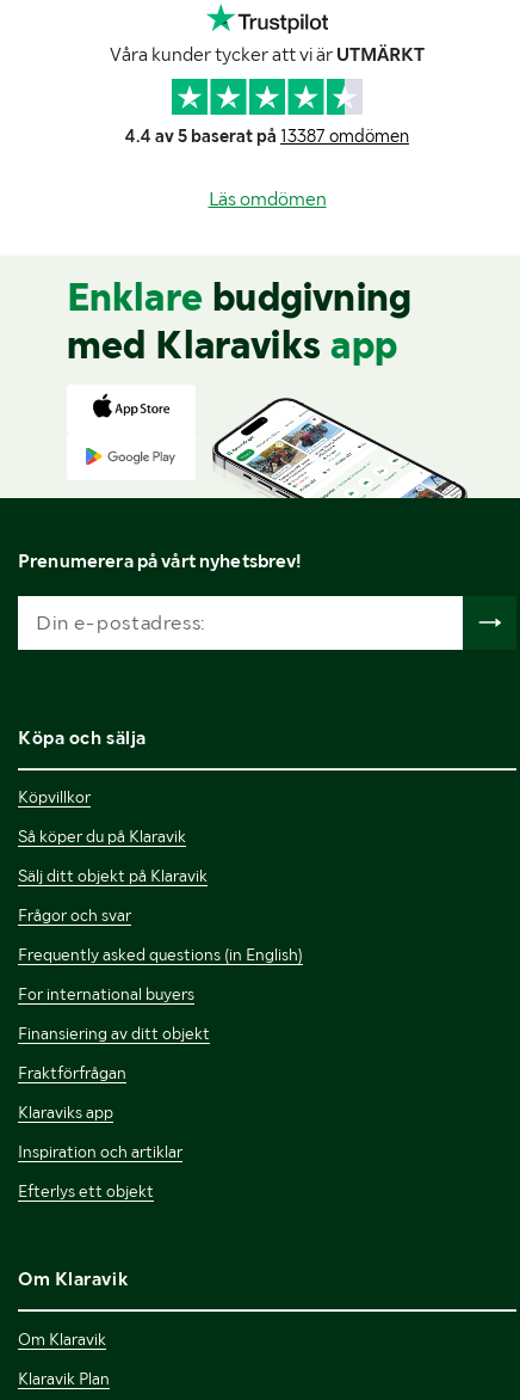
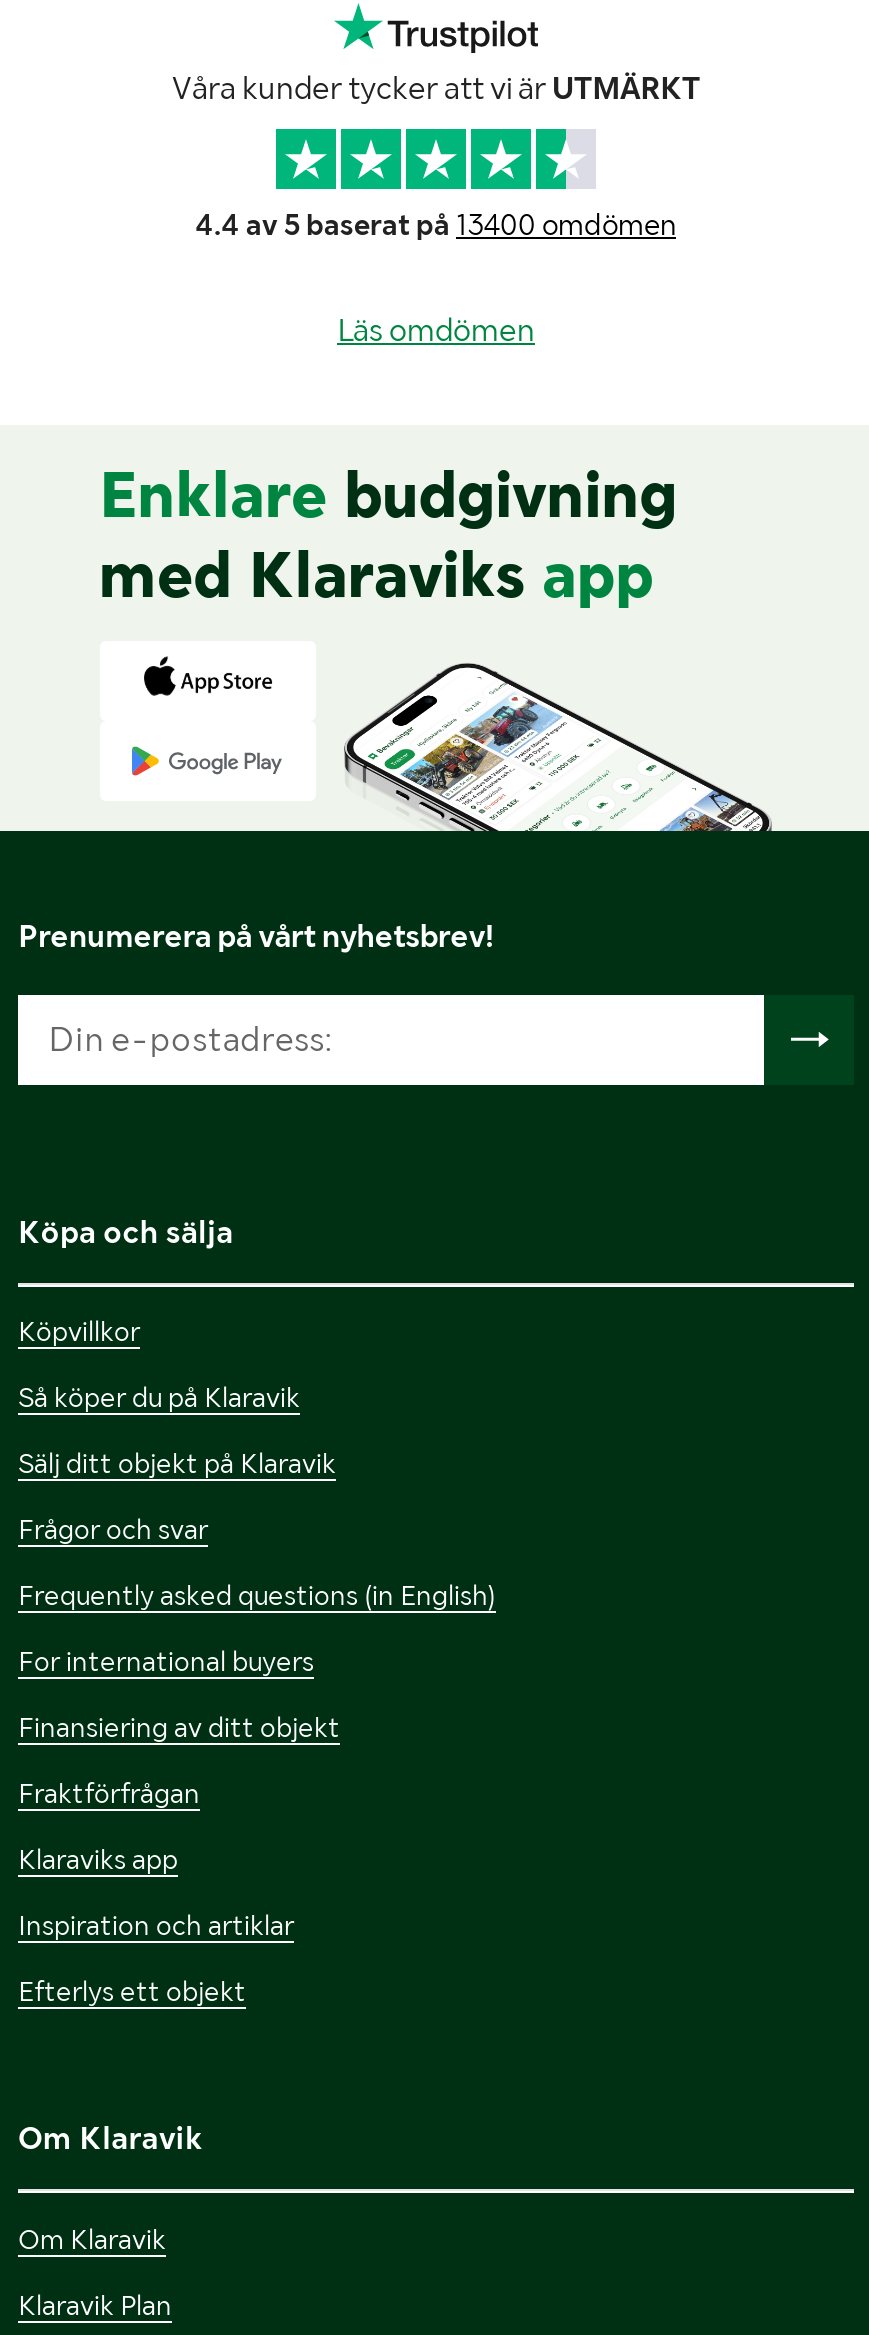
- 4.4 av 5 baserat på 13387 omdömen
+ 4.4 av 5 baserat på 13400 omdömen
